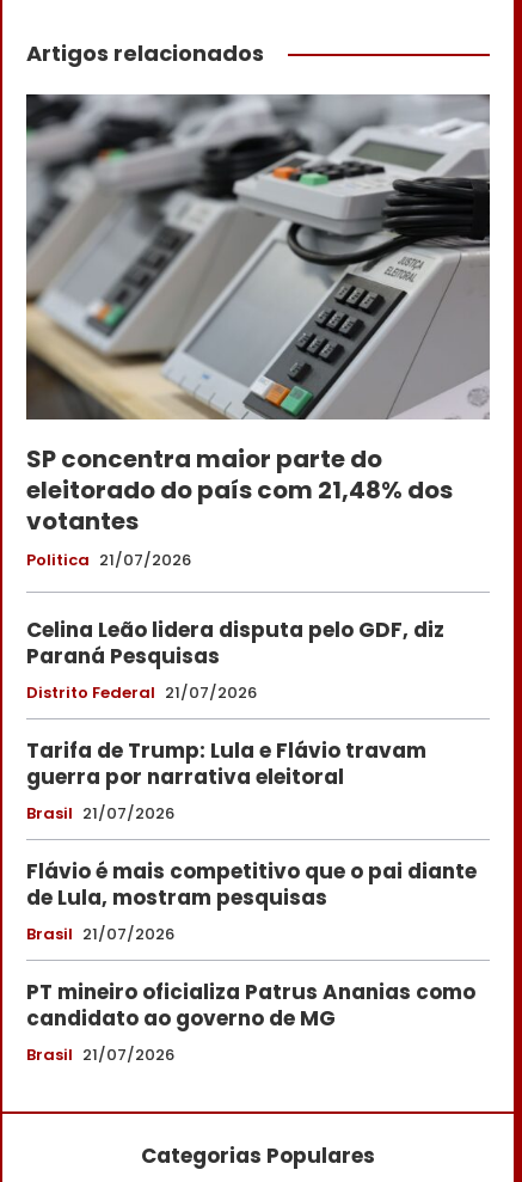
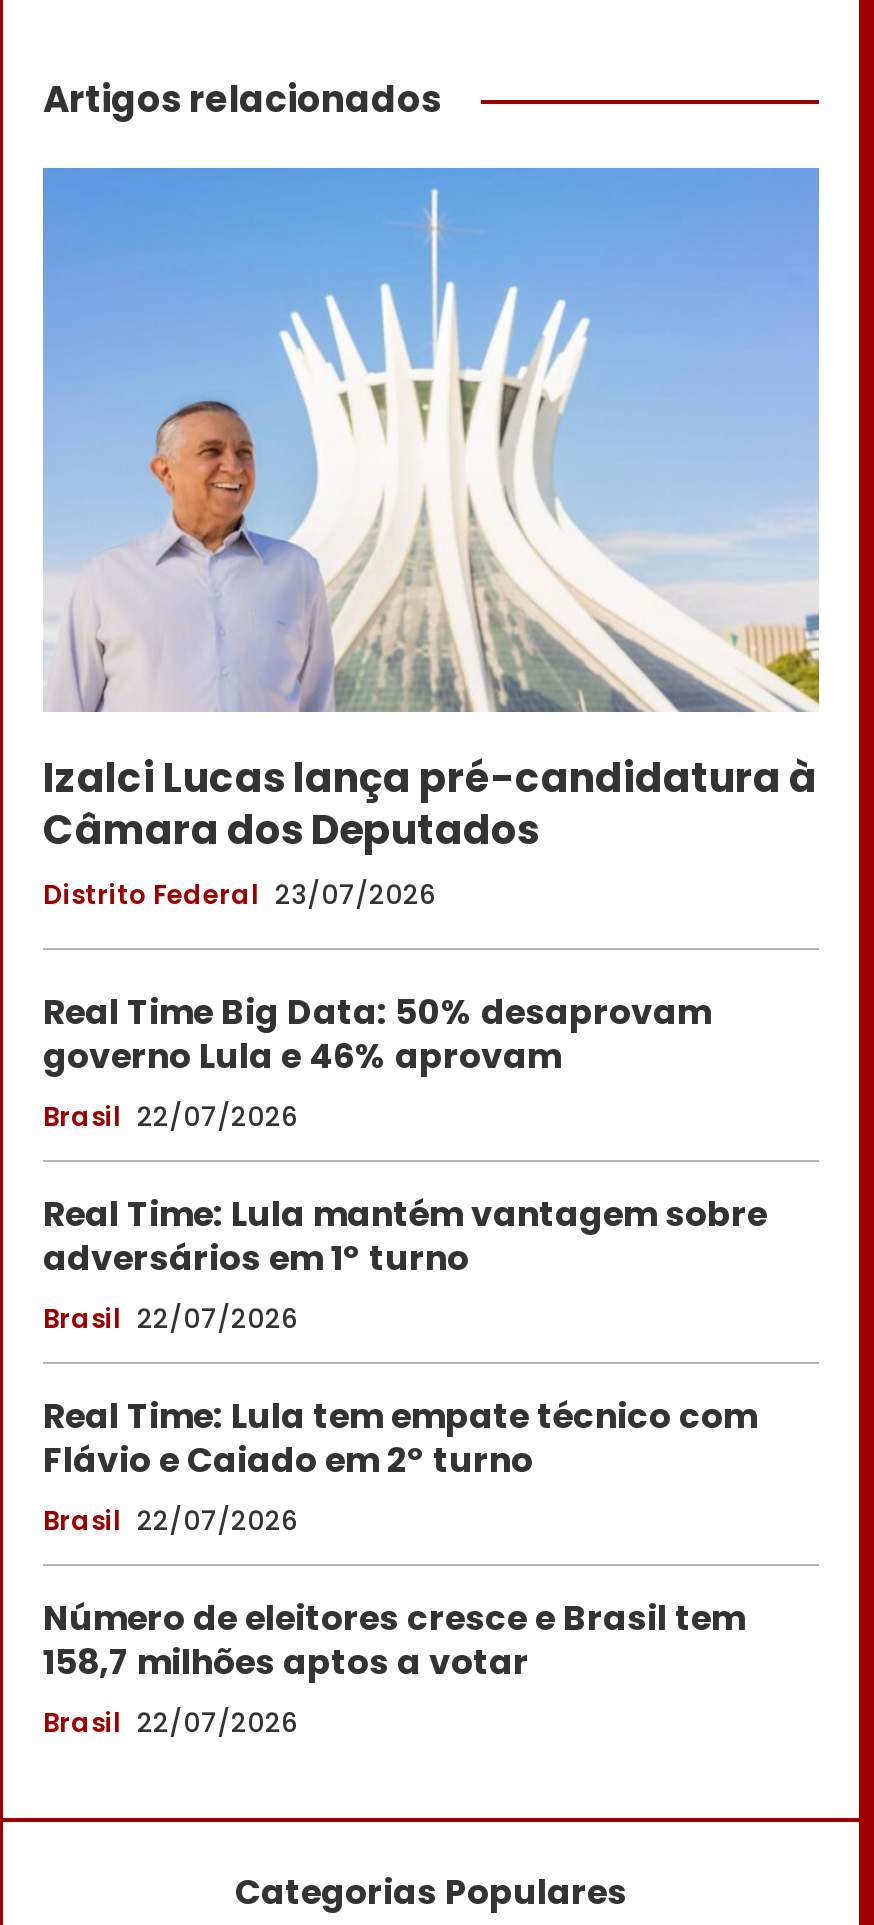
- [image]
- SP concentra maior parte do
- eleitorado do país com 21,48% dos
- votantes
- Politica 21/07/2026
+ [image]
+ Izalci Lucas lança pré-candidatura à
+ Câmara dos Deputados
+ Distrito Federal 23/07/2026

- Celina Leão lidera disputa pelo GDF, diz
- Paraná Pesquisas
- Distrito Federal 21/07/2026
+ Real Time Big Data: 50% desaprovam
+ governo Lula e 46% aprovam
+ Brasil 22/07/2026

- Tarifa de Trump: Lula e Flávio travam
- guerra por narrativa eleitoral
- Brasil 21/07/2026
+ Real Time: Lula mantém vantagem sobre
+ adversários em 1º turno
+ Brasil 22/07/2026

- Flávio é mais competitivo que o pai diante
- de Lula, mostram pesquisas
- Brasil 21/07/2026
+ Real Time: Lula tem empate técnico com
+ Flávio e Caiado em 2º turno
+ Brasil 22/07/2026

- PT mineiro oficializa Patrus Ananias como
- candidato ao governo de MG
- Brasil 21/07/2026
+ Número de eleitores cresce e Brasil tem
+ 158,7 milhões aptos a votar
+ Brasil 22/07/2026
